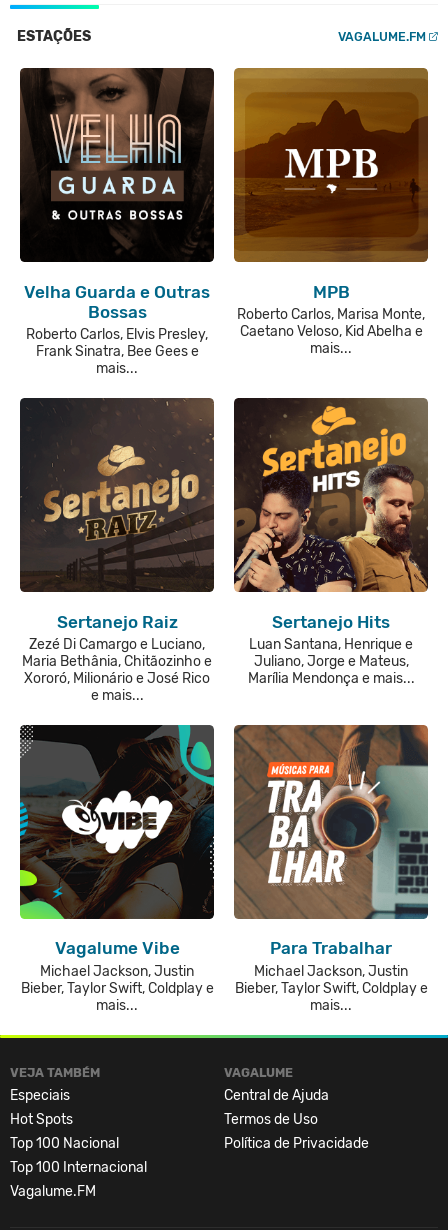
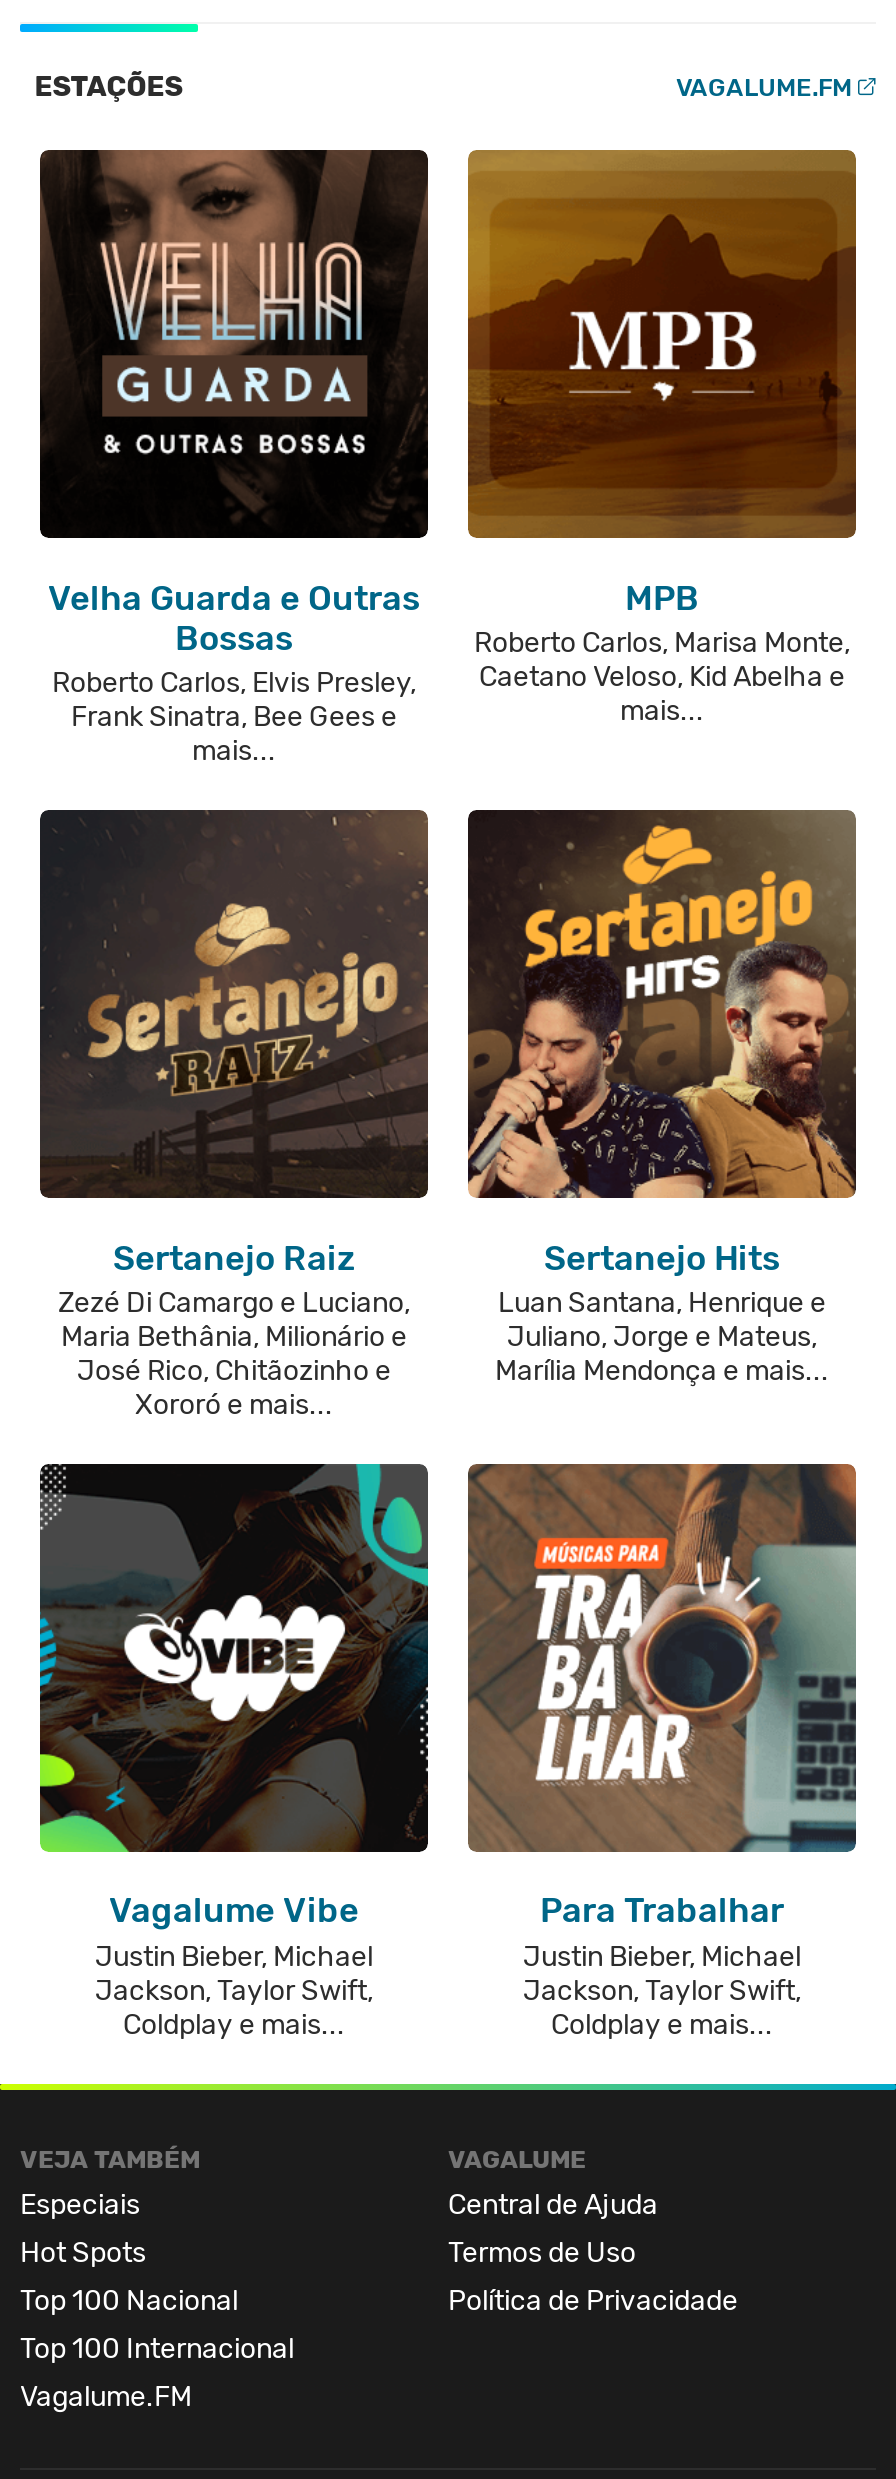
- Maria Bethânia, Chitãozinho e
- Xororó, Milionário e José Rico
- e mais...
+ Maria Bethânia, Milionário e
+ José Rico, Chitãozinho e
+ Xororó e mais...

- Michael Jackson, Justin
- Bieber, Taylor Swift, Coldplay e
- mais...
+ Justin Bieber, Michael
+ Jackson, Taylor Swift,
+ Coldplay e mais...

- Michael Jackson, Justin
- Bieber, Taylor Swift, Coldplay e
- mais...
+ Justin Bieber, Michael
+ Jackson, Taylor Swift,
+ Coldplay e mais...
